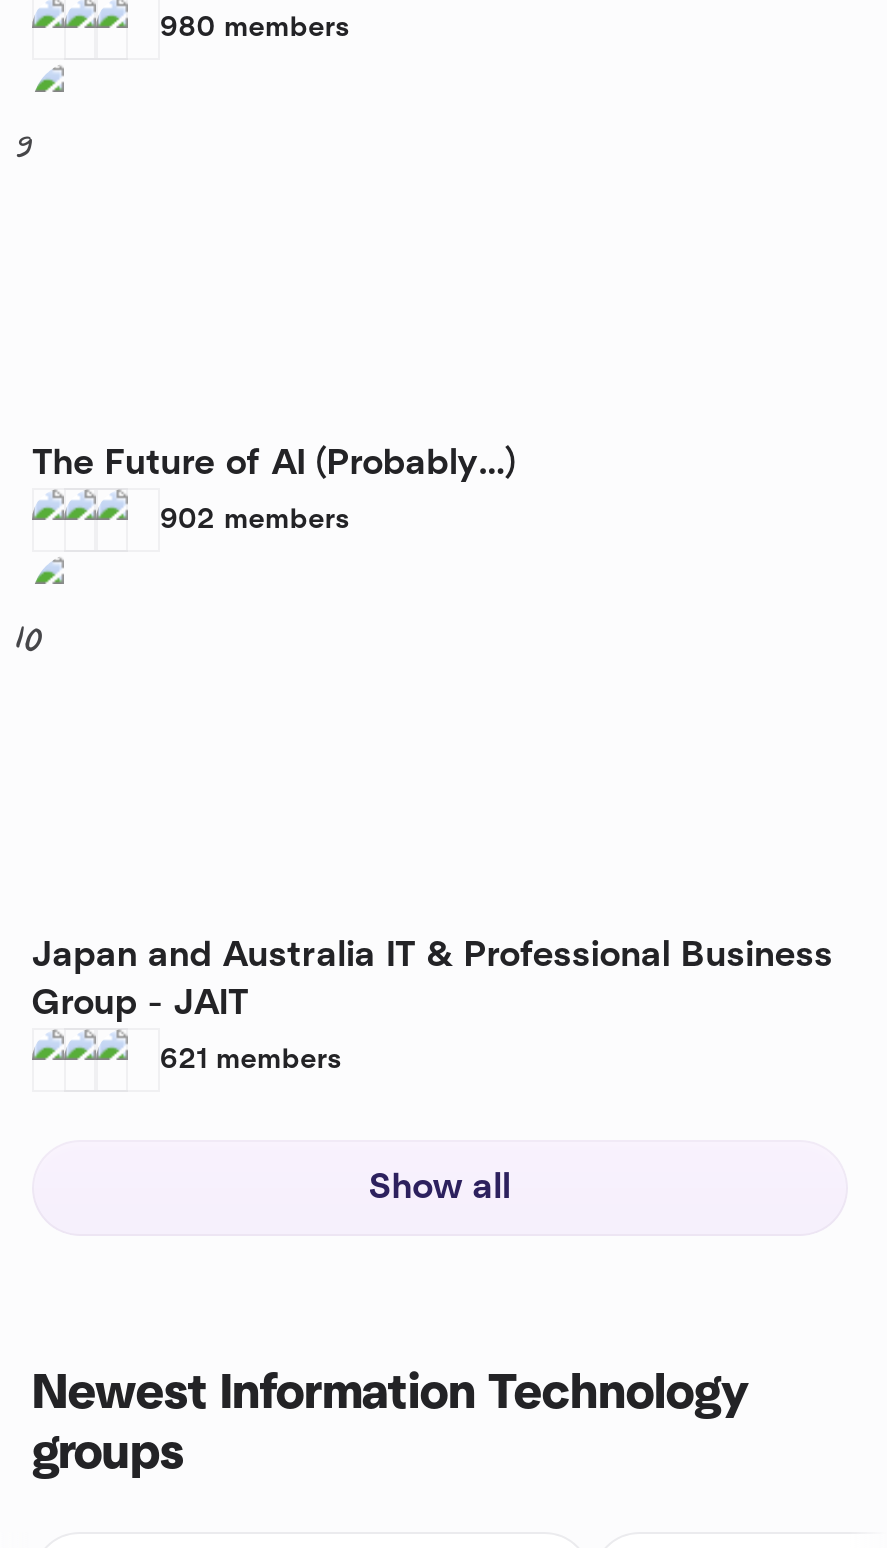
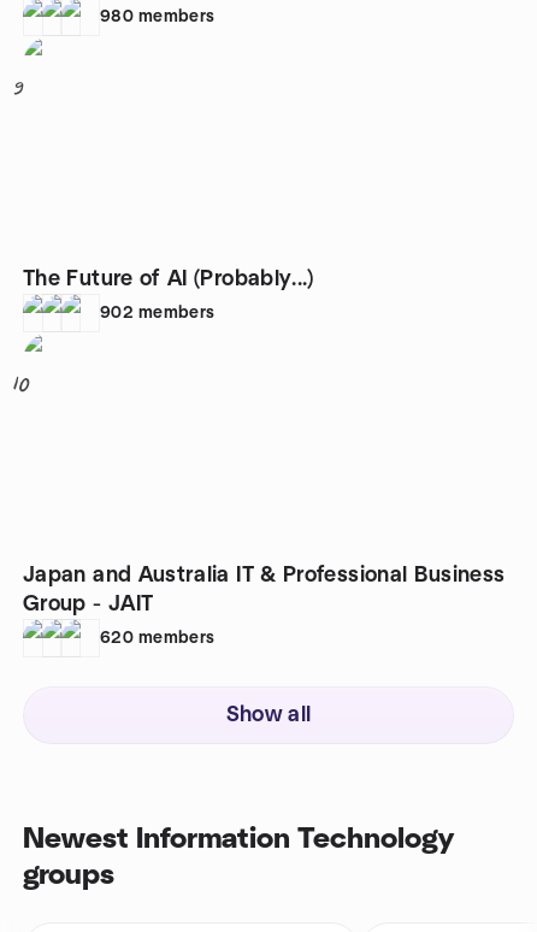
- 621 members
+ 620 members
